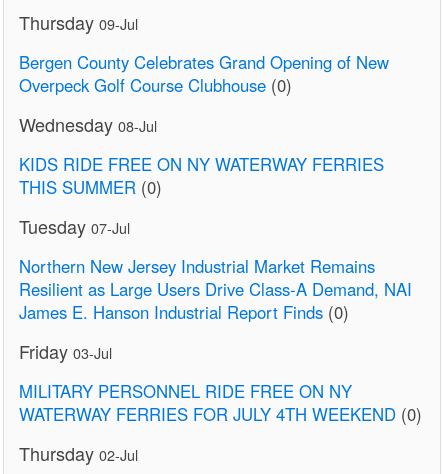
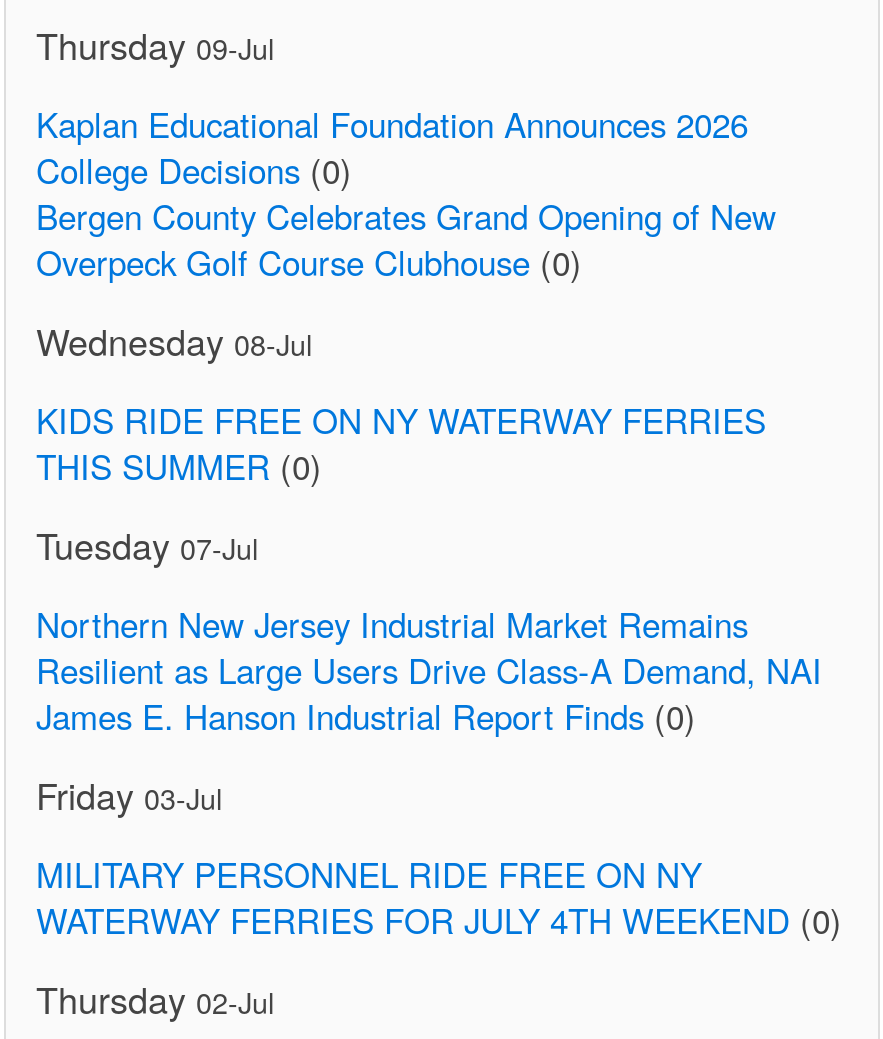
+ Kaplan Educational Foundation Announces 2026
+ College Decisions (0)
